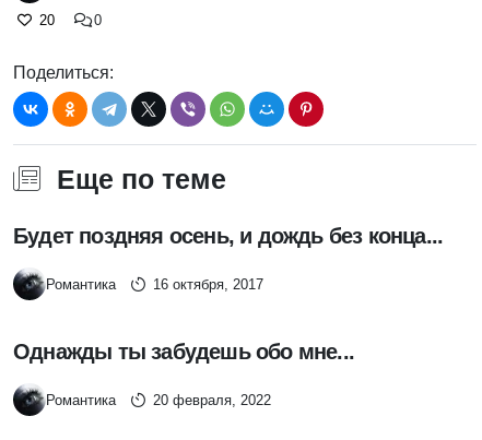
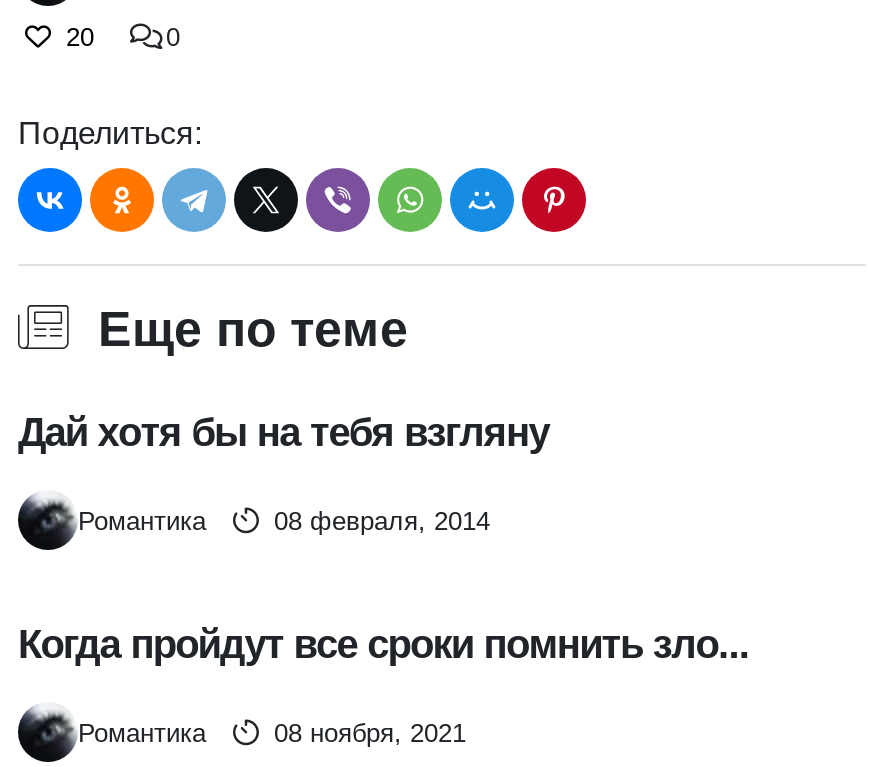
- Будет поздняя осень, и дождь без конца...
+ Дай хотя бы на тебя взгляну

- 16 октября, 2017
+ 08 февраля, 2014

- Однажды ты забудешь обо мне...
+ Когда пройдут все сроки помнить зло...

- 20 февраля, 2022
+ 08 ноября, 2021
